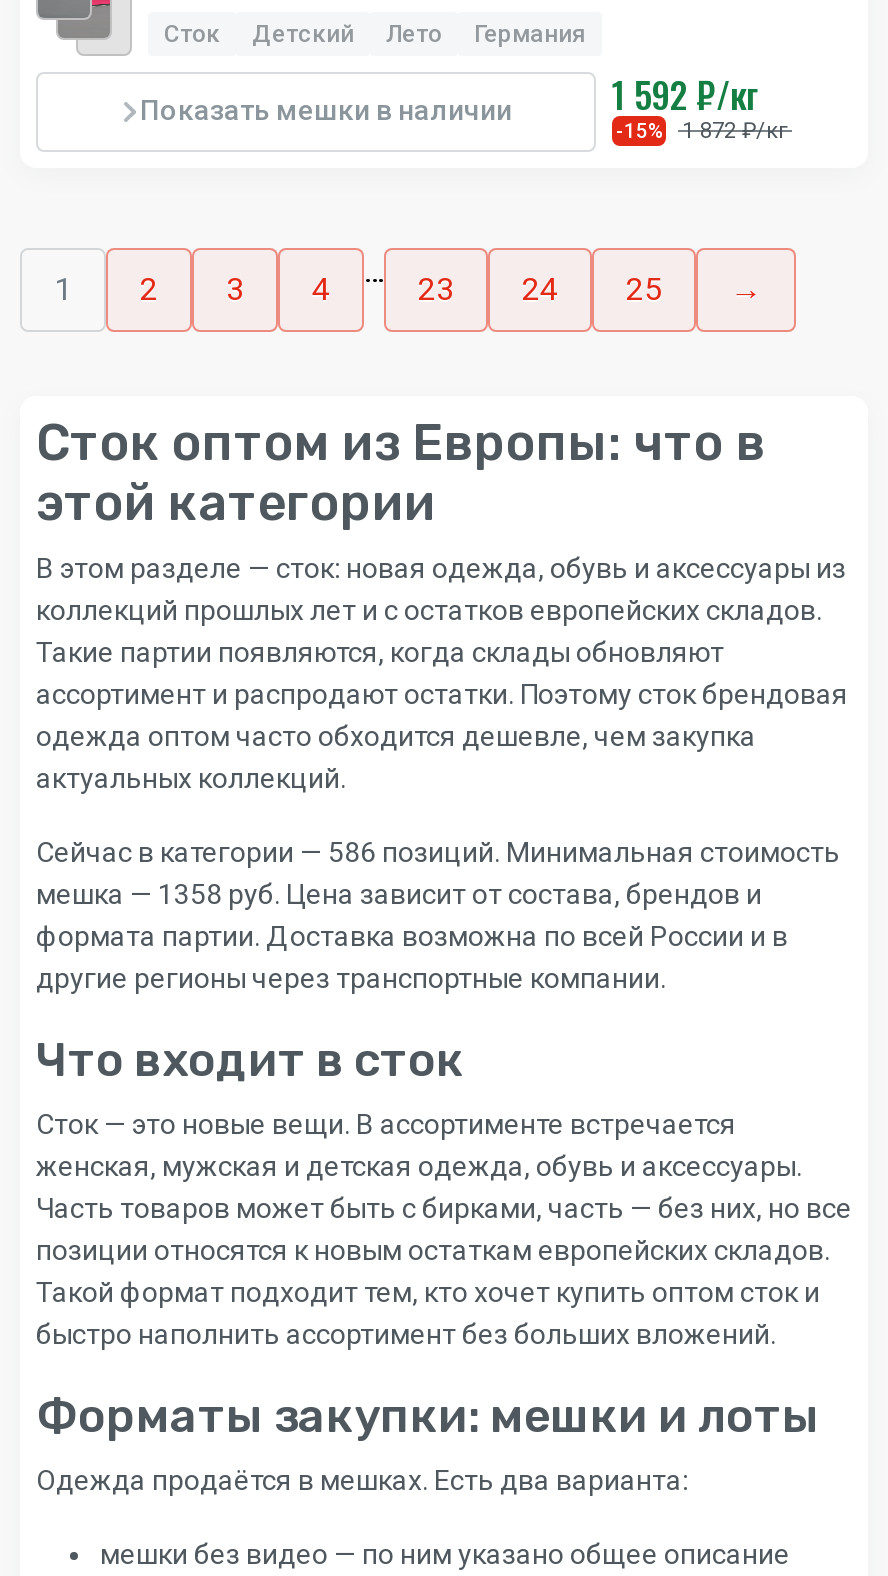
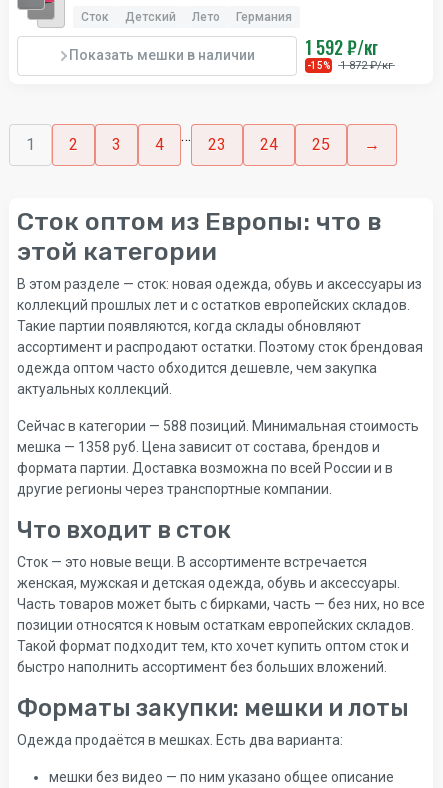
- Сейчас в категории — 586 позиций. Минимальная стоимость
+ Сейчас в категории — 588 позиций. Минимальная стоимость
